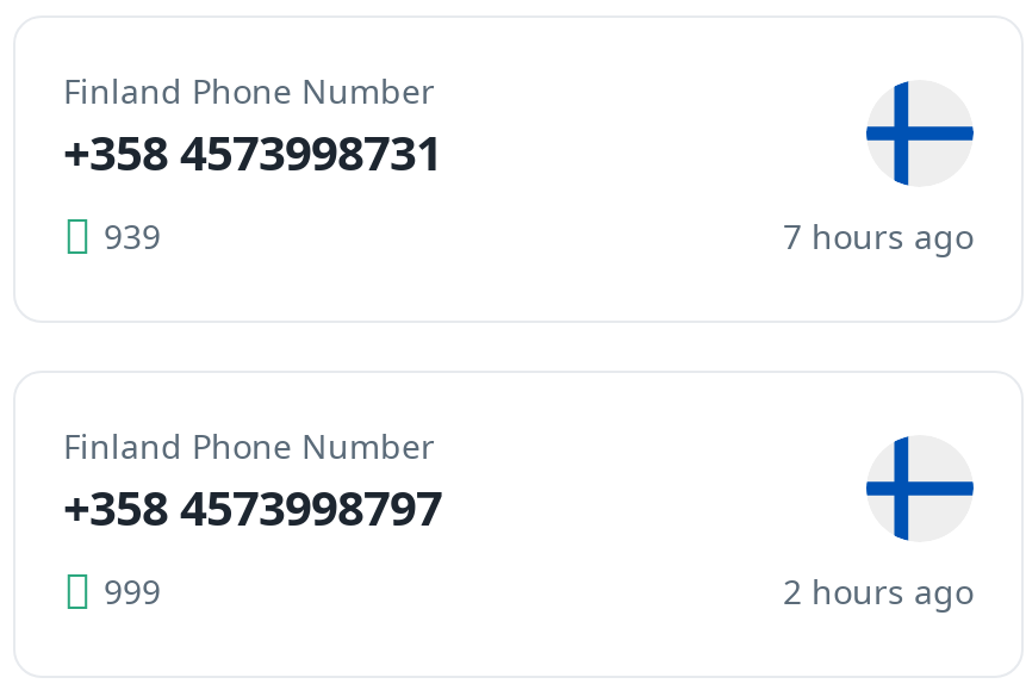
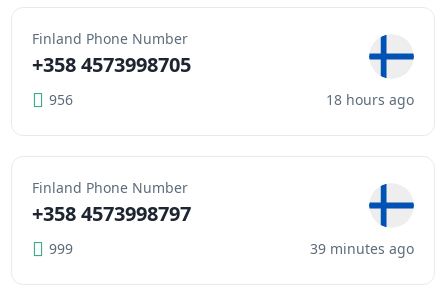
- +358 4573998731
+ +358 4573998705

- 939
+ 956

- 7 hours ago
+ 18 hours ago

- 2 hours ago
+ 39 minutes ago
